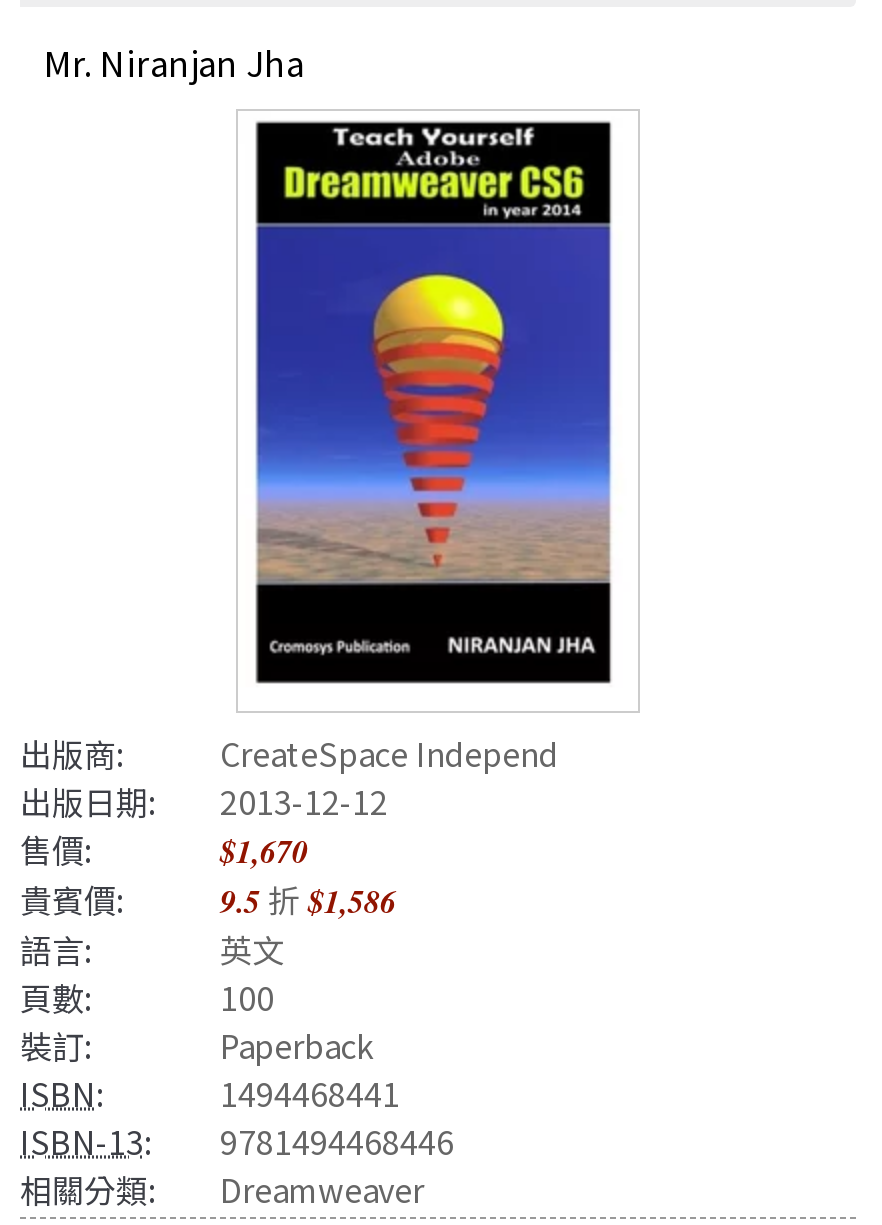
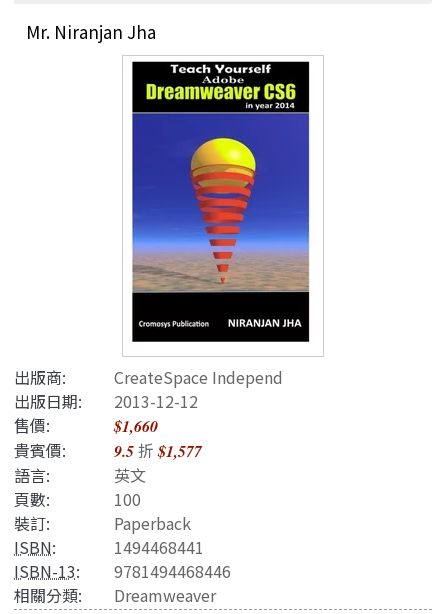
- $1,670
+ $1,660

- 貴賓價: 9.5折$1,586
+ 貴賓價: 9.5折$1,577
